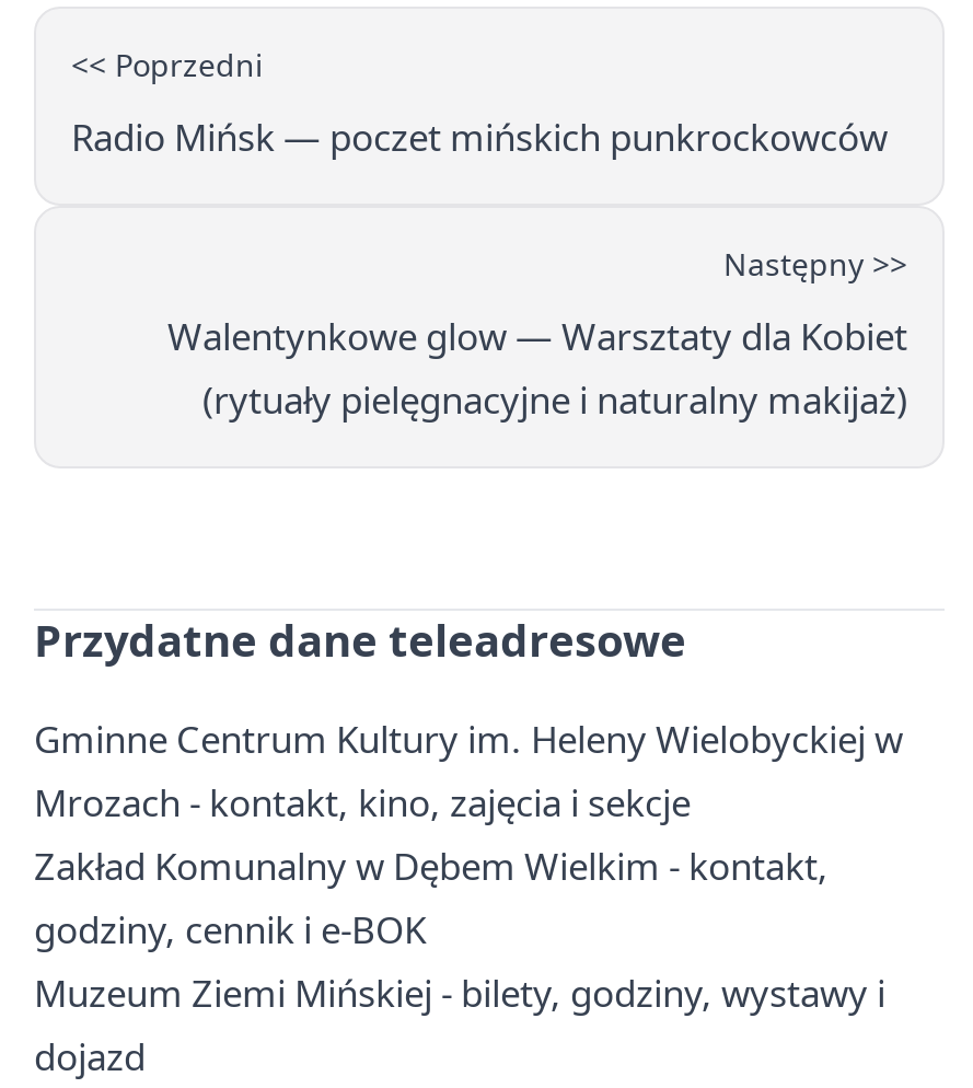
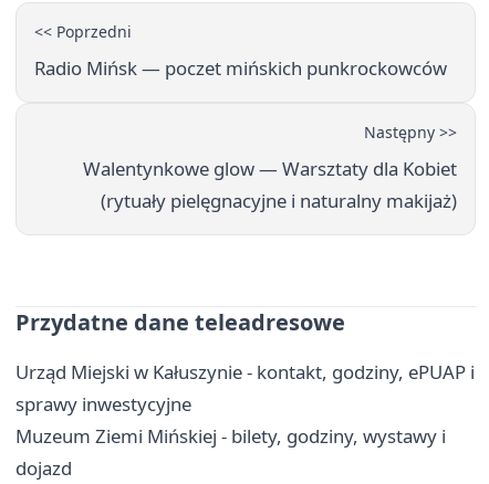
- Gminne Centrum Kultury im. Heleny Wielobyckiej w
- Mrozach - kontakt, kino, zajęcia i sekcje
- Zakład Komunalny w Dębem Wielkim - kontakt,
- godziny, cennik i e-BOK
+ Urząd Miejski w Kałuszynie - kontakt, godziny, ePUAP i
+ sprawy inwestycyjne
